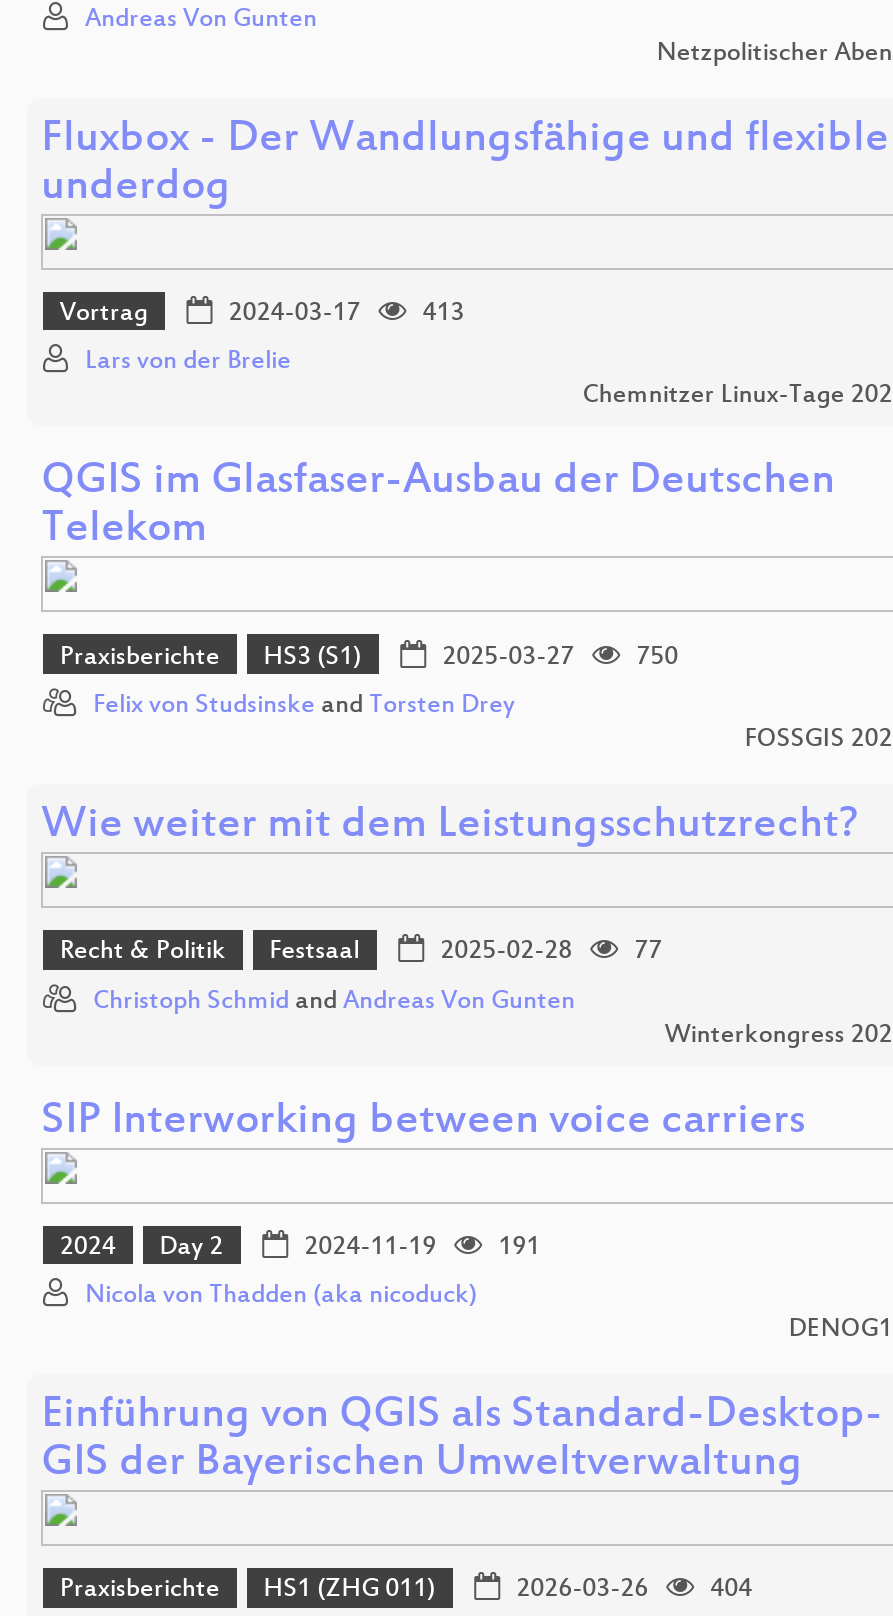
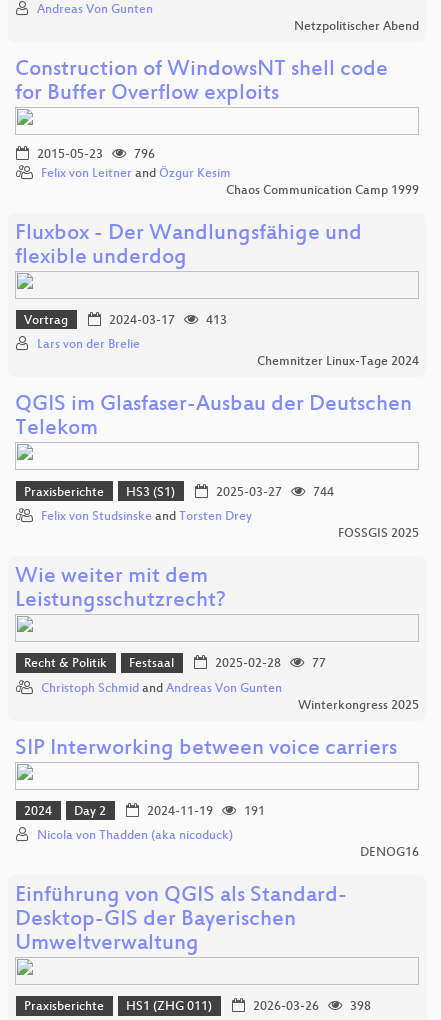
- Fluxbox - Der Wandlungsfähige und flexible
- underdog
+ Construction of WindowsNT shell code
+ for Buffer Overflow exploits
+ 2015-05-23
+ 796
+ Felix von Leitner and Özgur Kesim
+ Chaos Communication Camp 1999
+ Fluxbox - Der Wandlungsfähige und
+ flexible underdog

- 2025-03-27 750
+ 2025-03-27 744

- 2026-03-26 404
+ 2026-03-26 398
